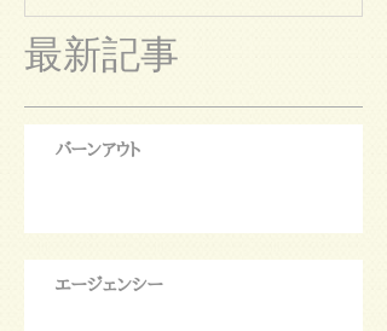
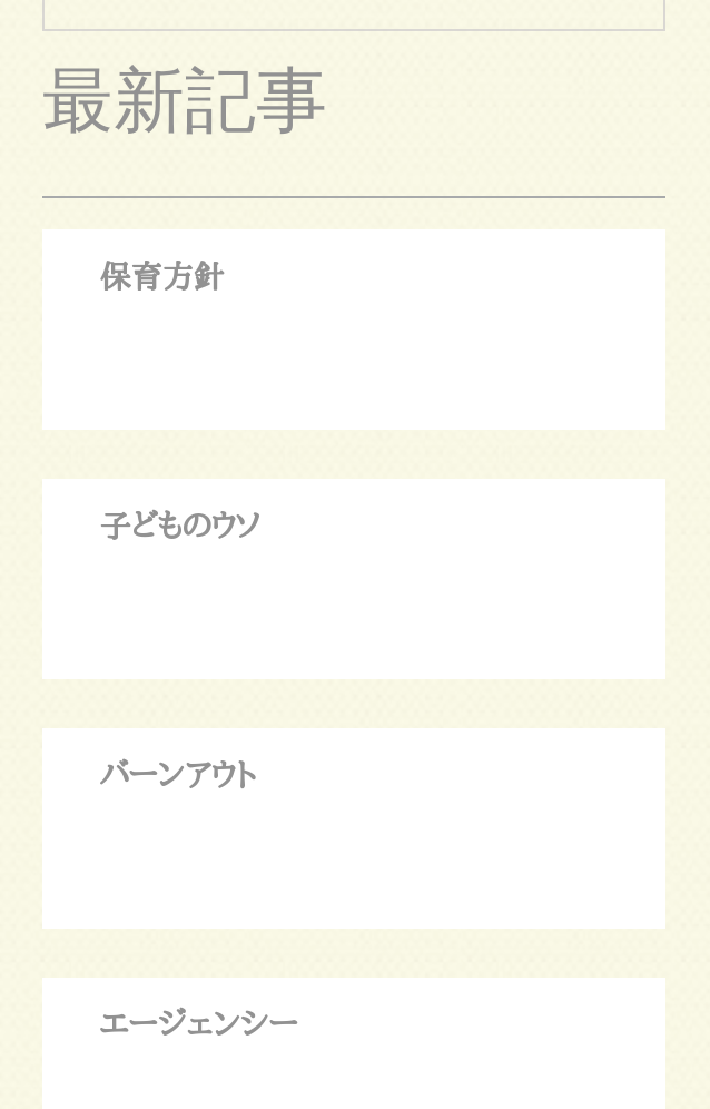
+ 保育方針

+ 子どものウソ
